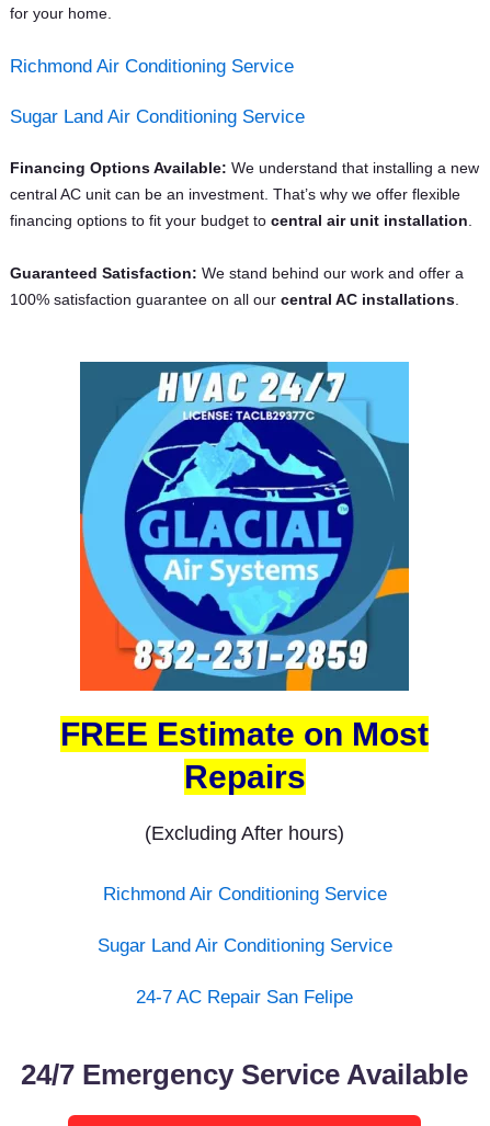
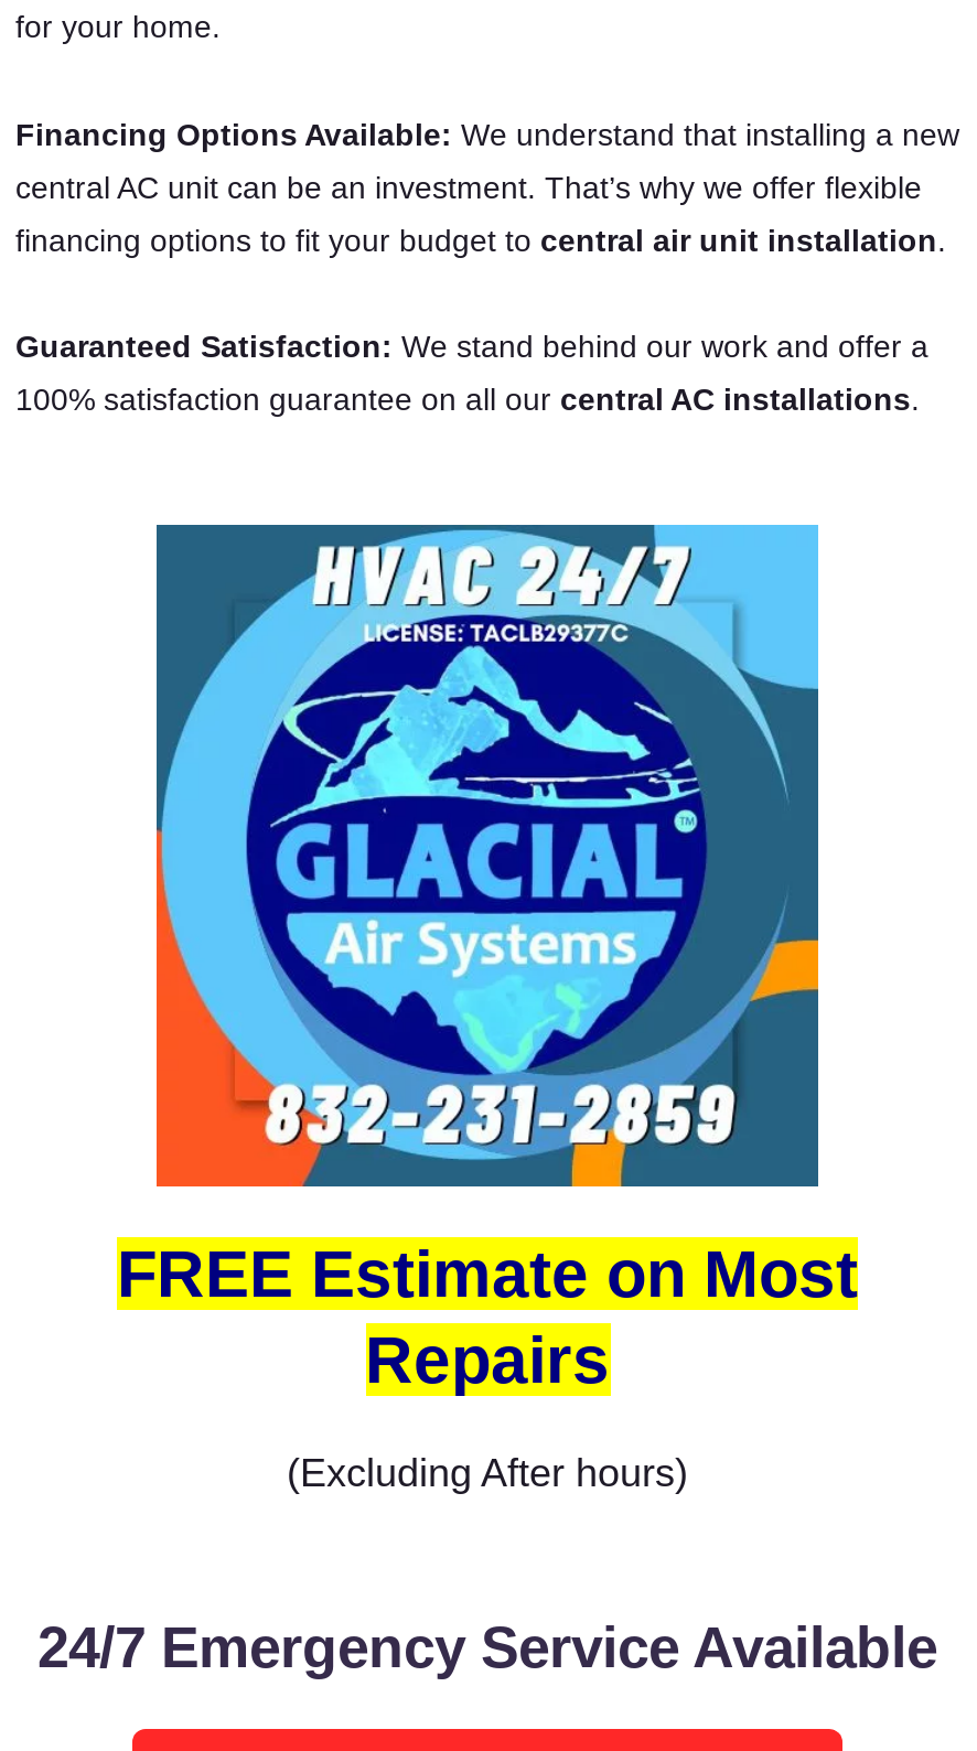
- Richmond Air Conditioning Service
- Sugar Land Air Conditioning Service

- Richmond Air Conditioning Service
- Sugar Land Air Conditioning Service
- 24-7 AC Repair San Felipe
